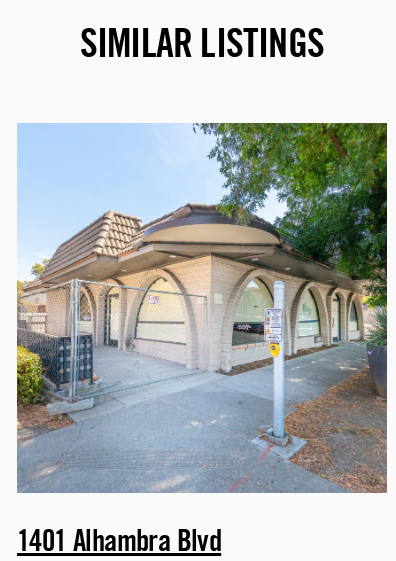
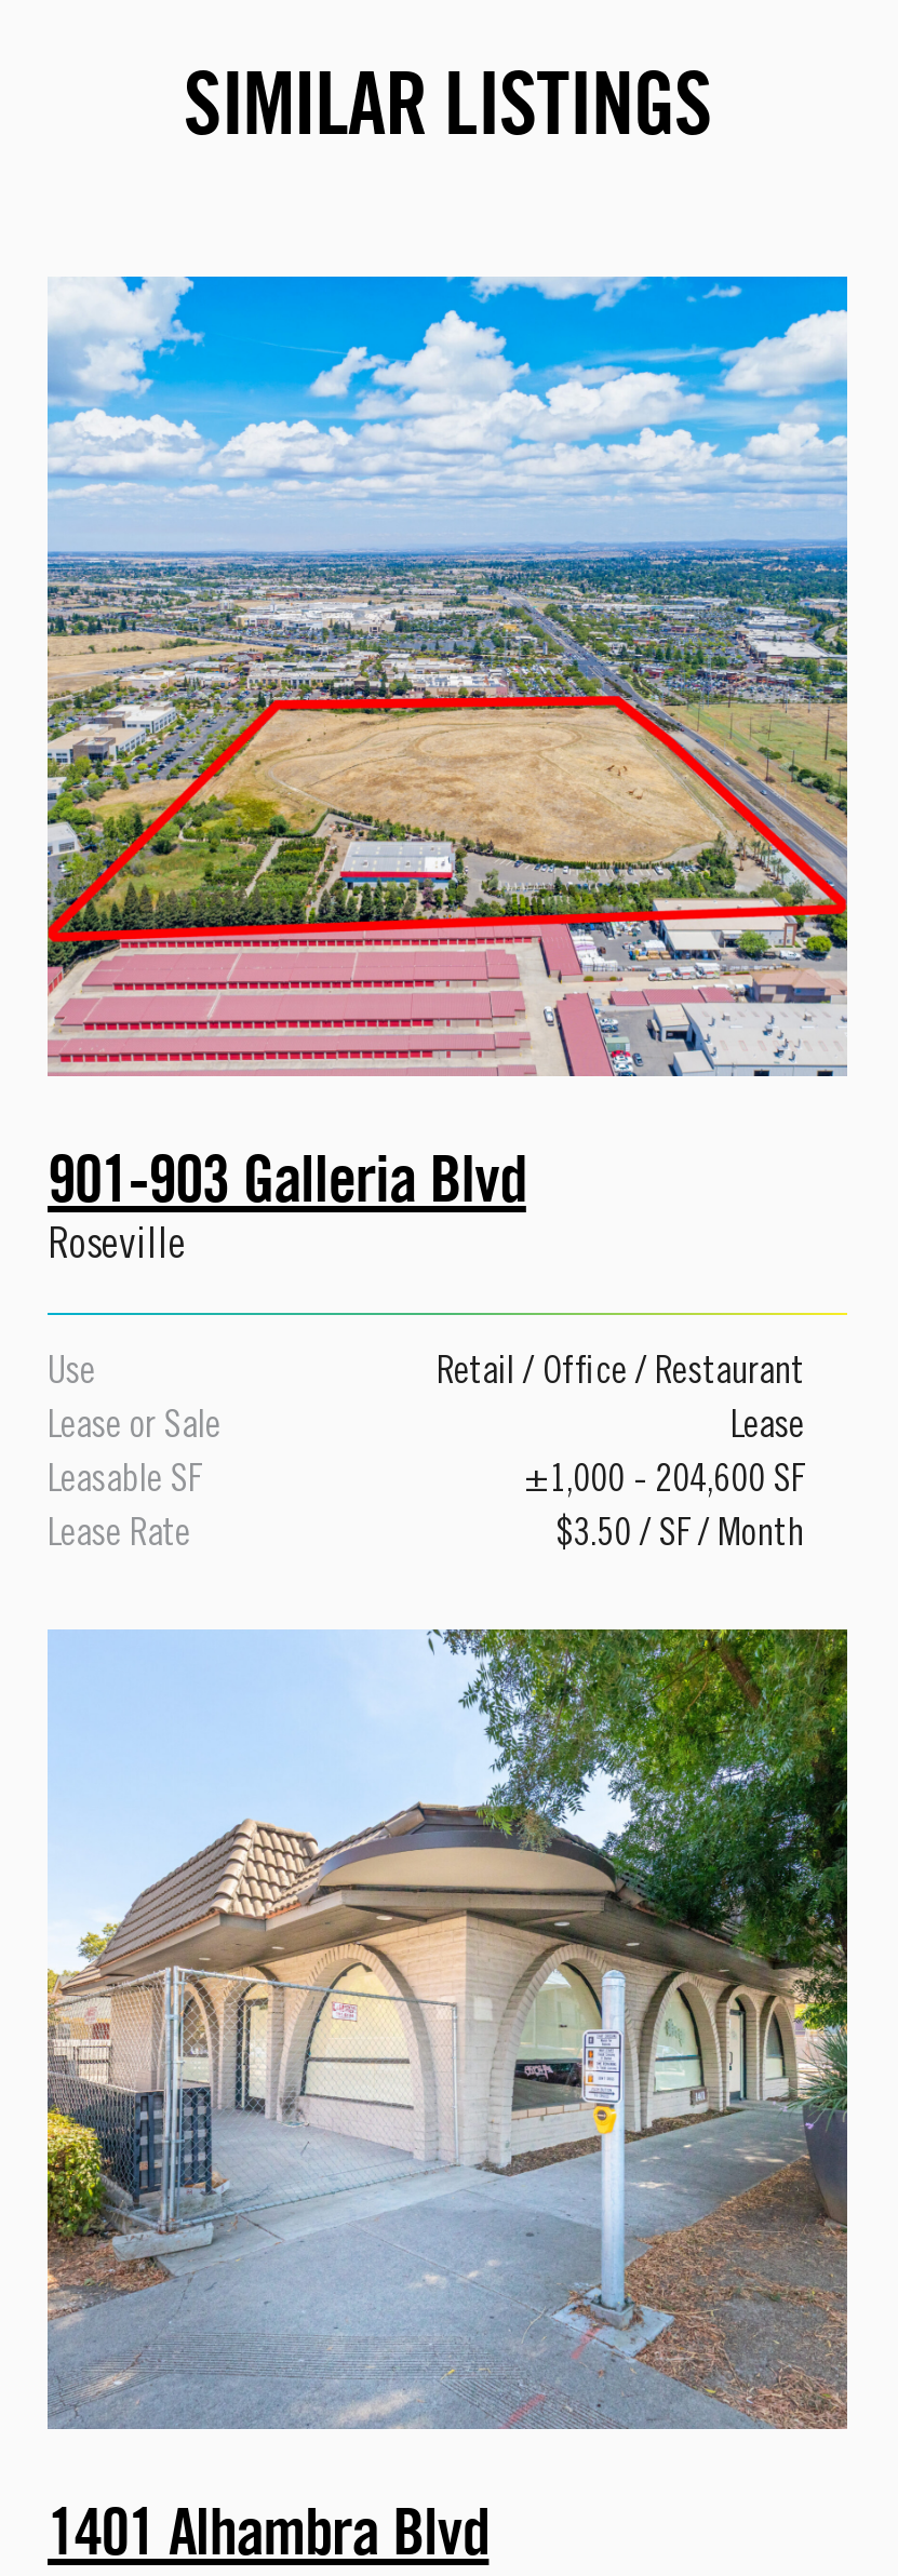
+ [image]
+ 901-903 Galleria Blvd
+ Roseville
+ Use
+ Retail / Office / Restaurant
+ Lease or Sale
+ Lease
+ Leasable SF
+ ±1,000 - 204,600 SF
+ Lease Rate
+ $3.50 / SF / Month
